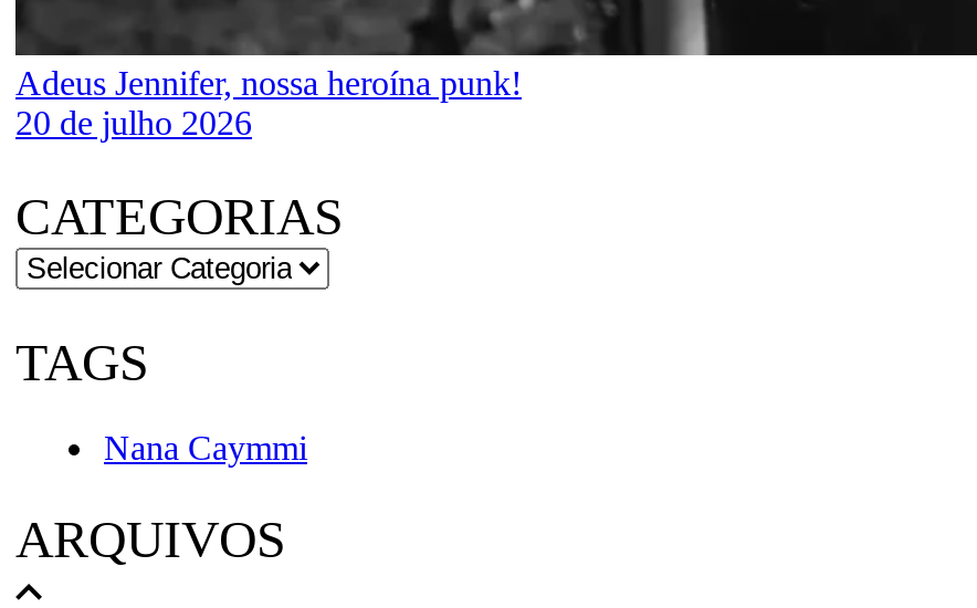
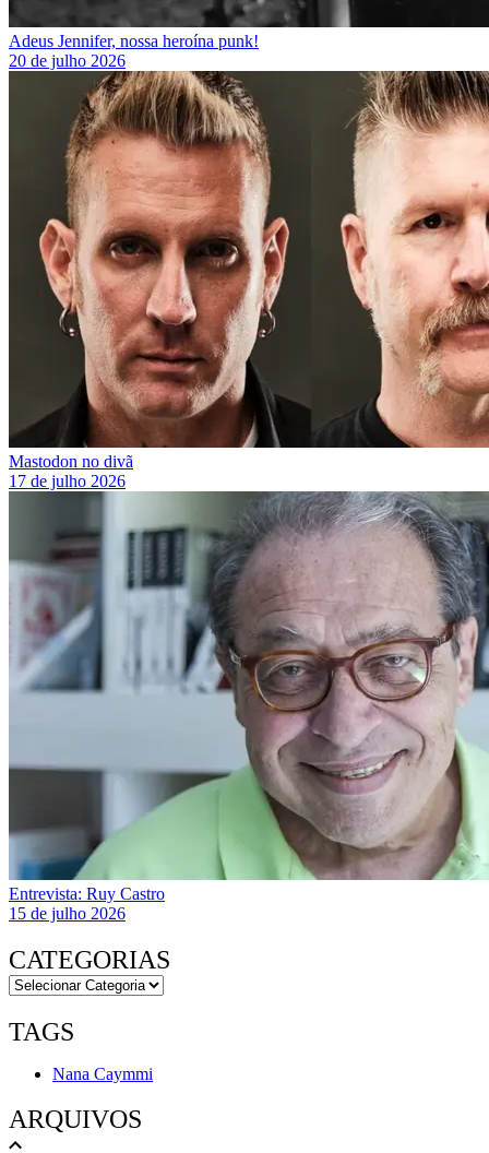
+ [image]
+ Mastodon no divã
+ 17 de julho 2026

+ [image]
+ Entrevista: Ruy Castro
+ 15 de julho 2026
